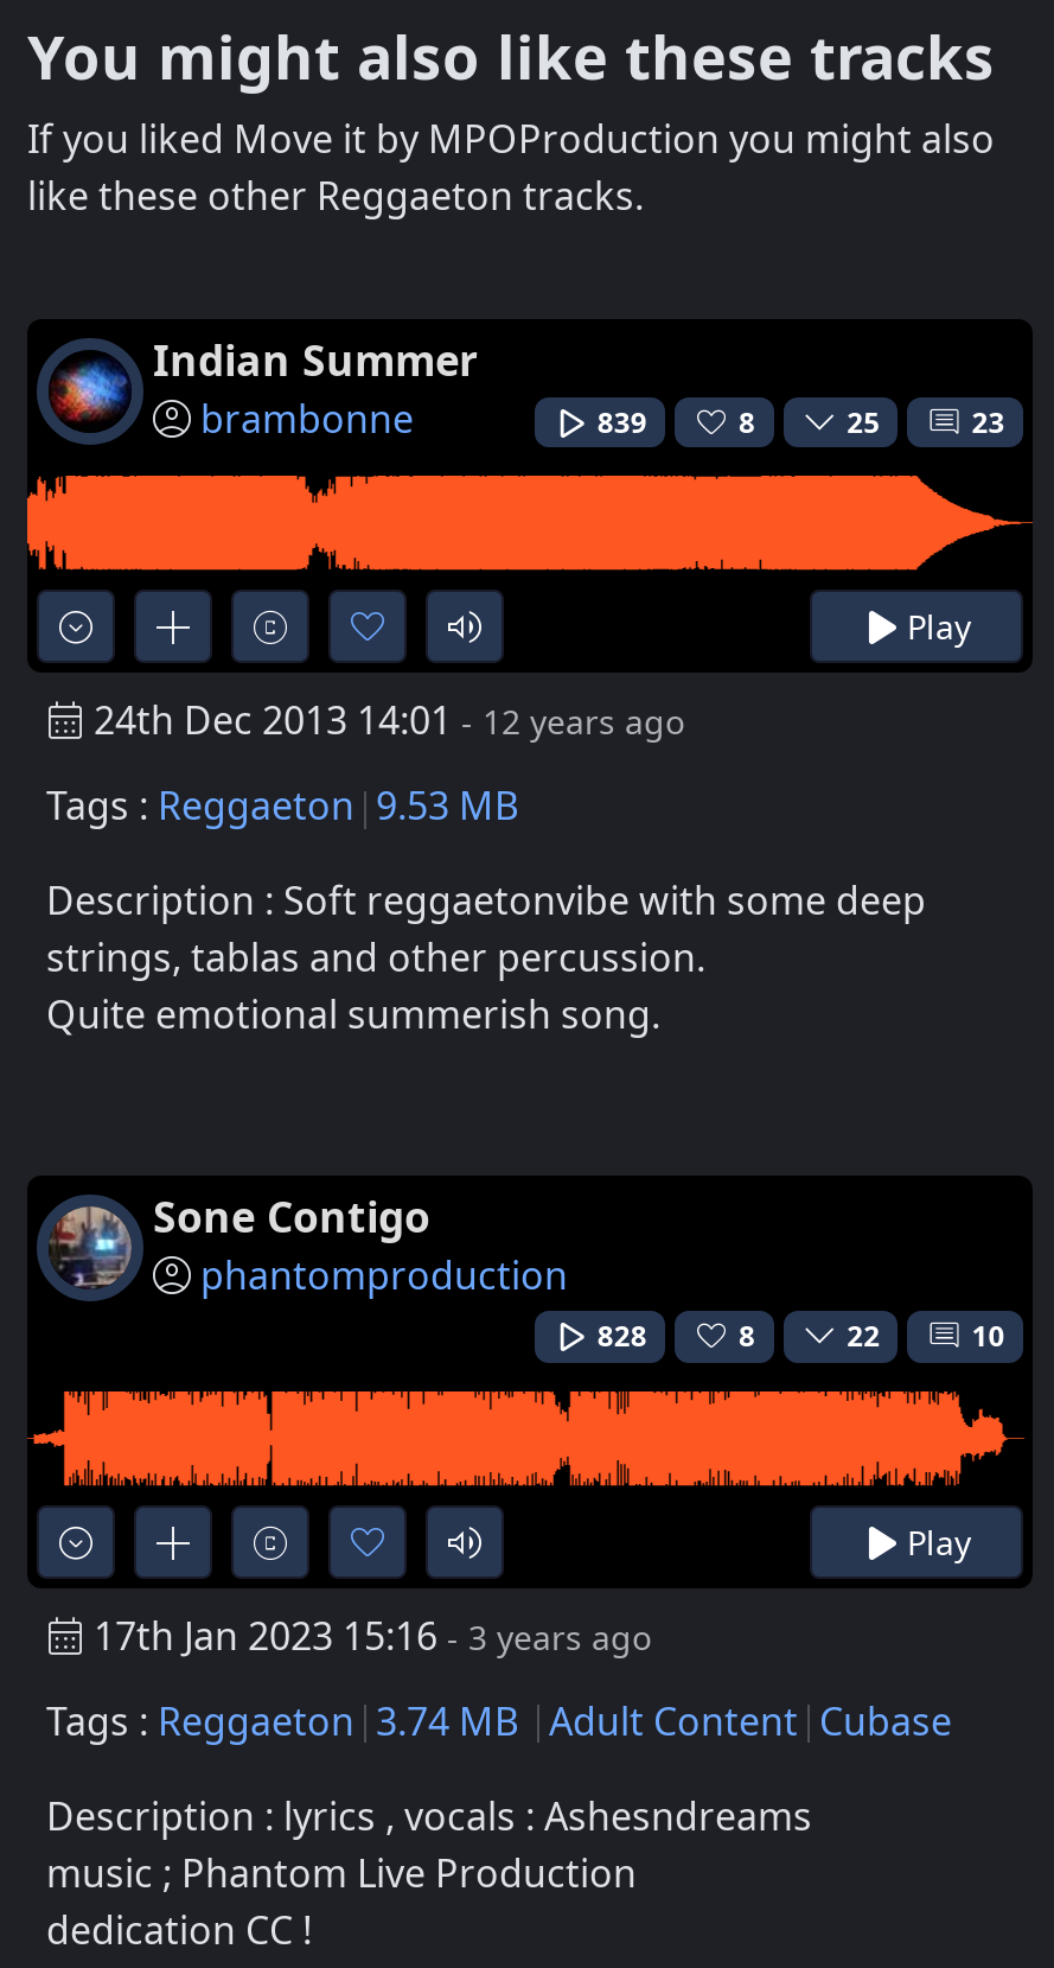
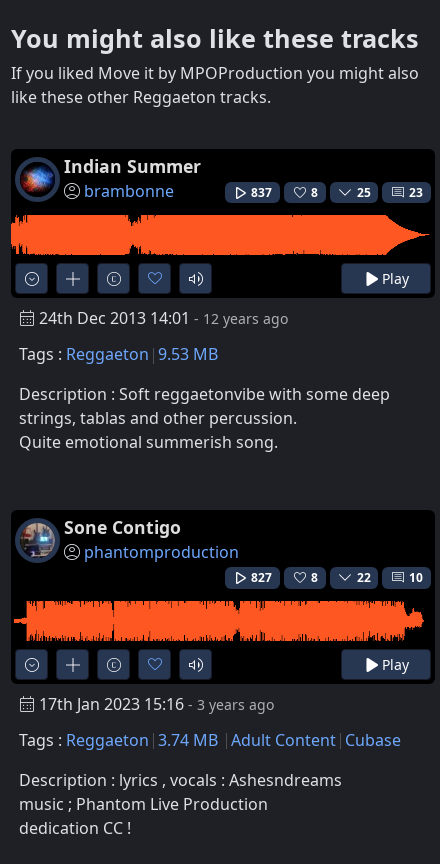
- 839
+ 837

- 828
+ 827
